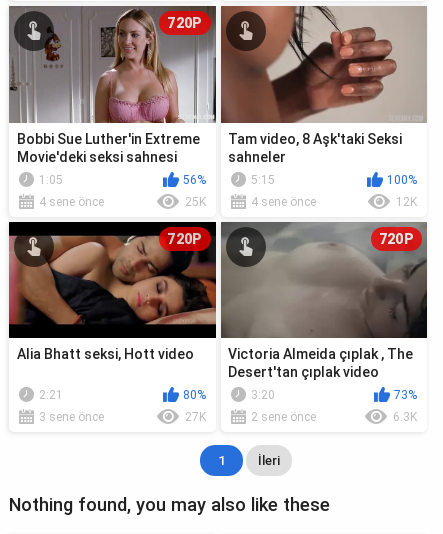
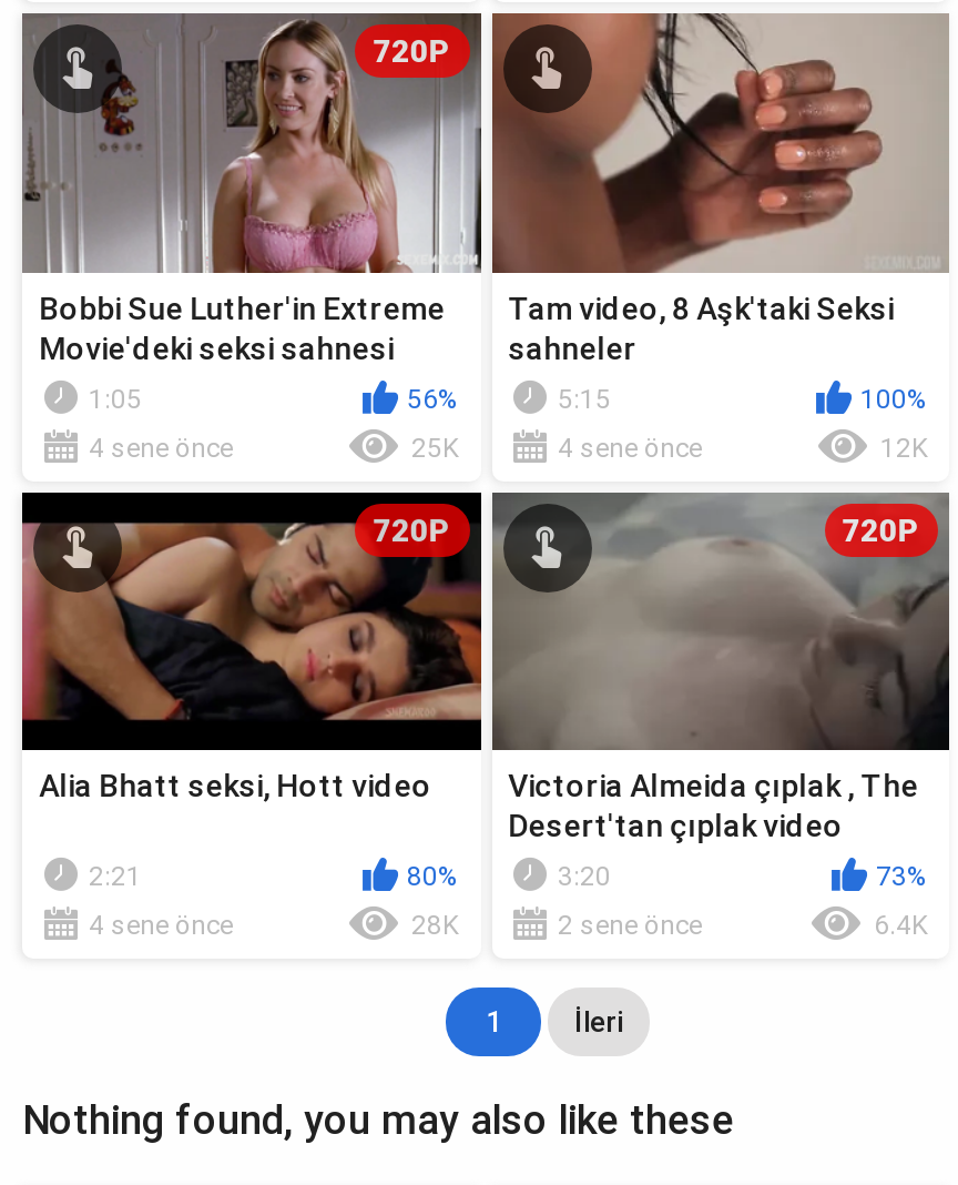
- 3 sene önce
- 27K
+ 4 sene önce
+ 28K

- 6.3K
+ 6.4K
